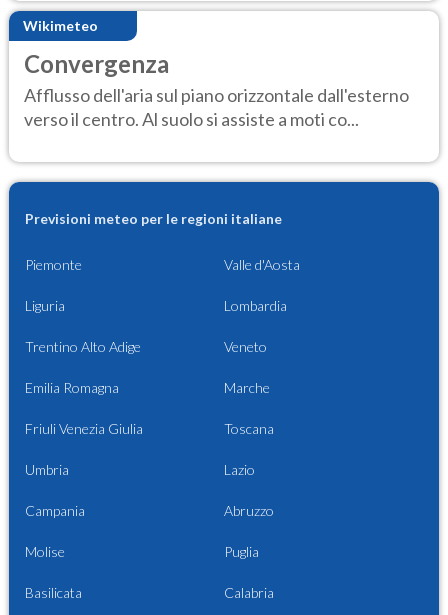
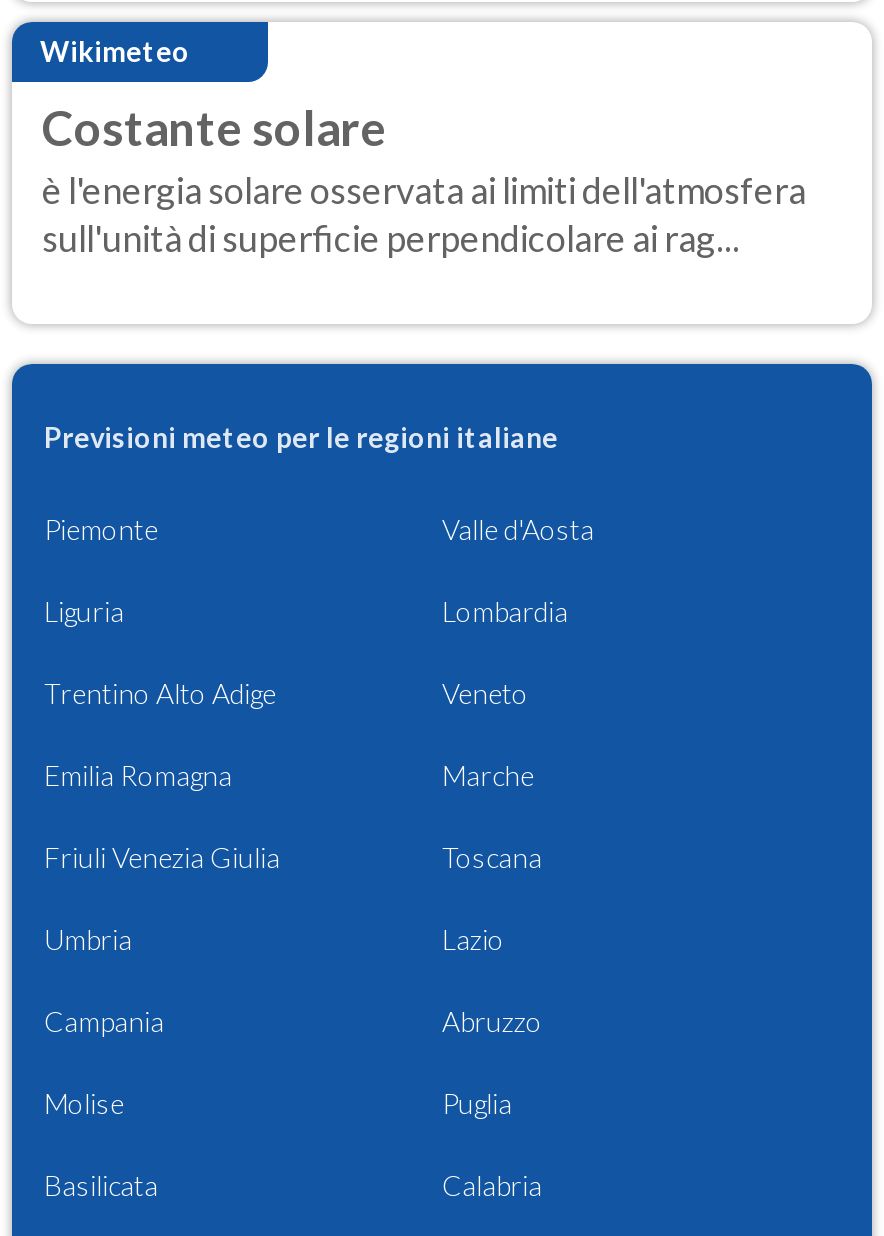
- Convergenza
- Afflusso dell'aria sul piano orizzontale dall'esterno
- verso il centro. Al suolo si assiste a moti co...
+ Costante solare
+ è l'energia solare osservata ai limiti dell'atmosfera
+ sull'unità di superficie perpendicolare ai rag...
